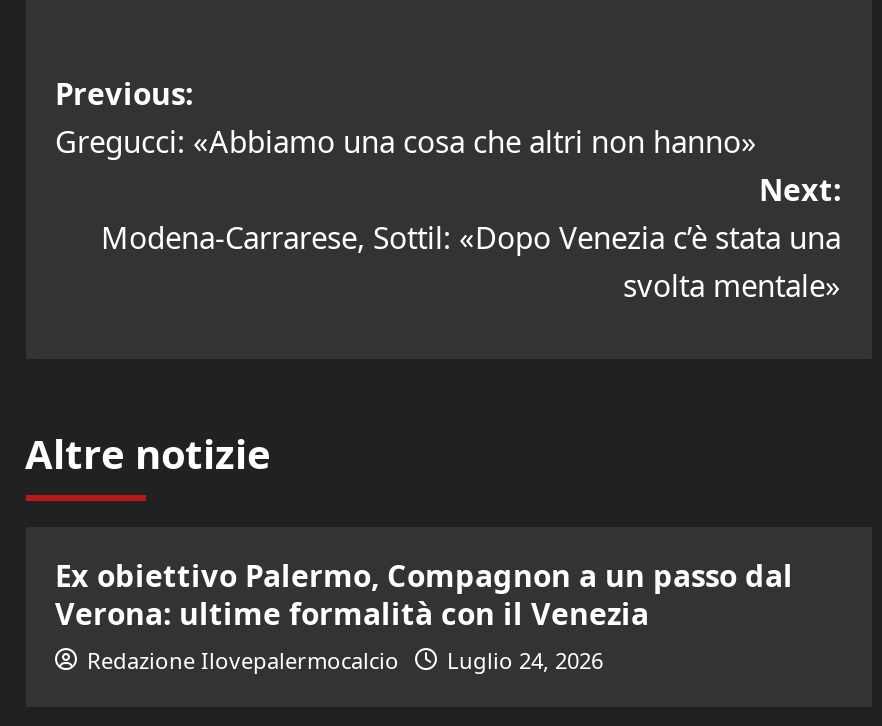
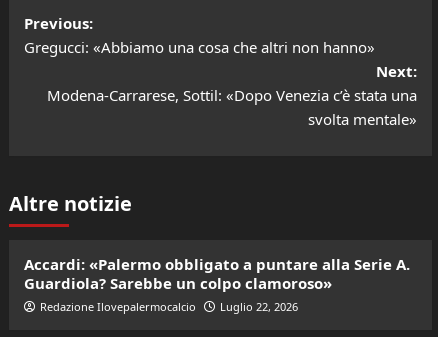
- Ex obiettivo Palermo, Compagnon a un passo dal
- Verona: ultime formalità con il Venezia
+ Accardi: «Palermo obbligato a puntare alla Serie A.
+ Guardiola? Sarebbe un colpo clamoroso»

- Redazione Ilovepalermocalcio Luglio 24, 2026
+ Redazione Ilovepalermocalcio Luglio 22, 2026
